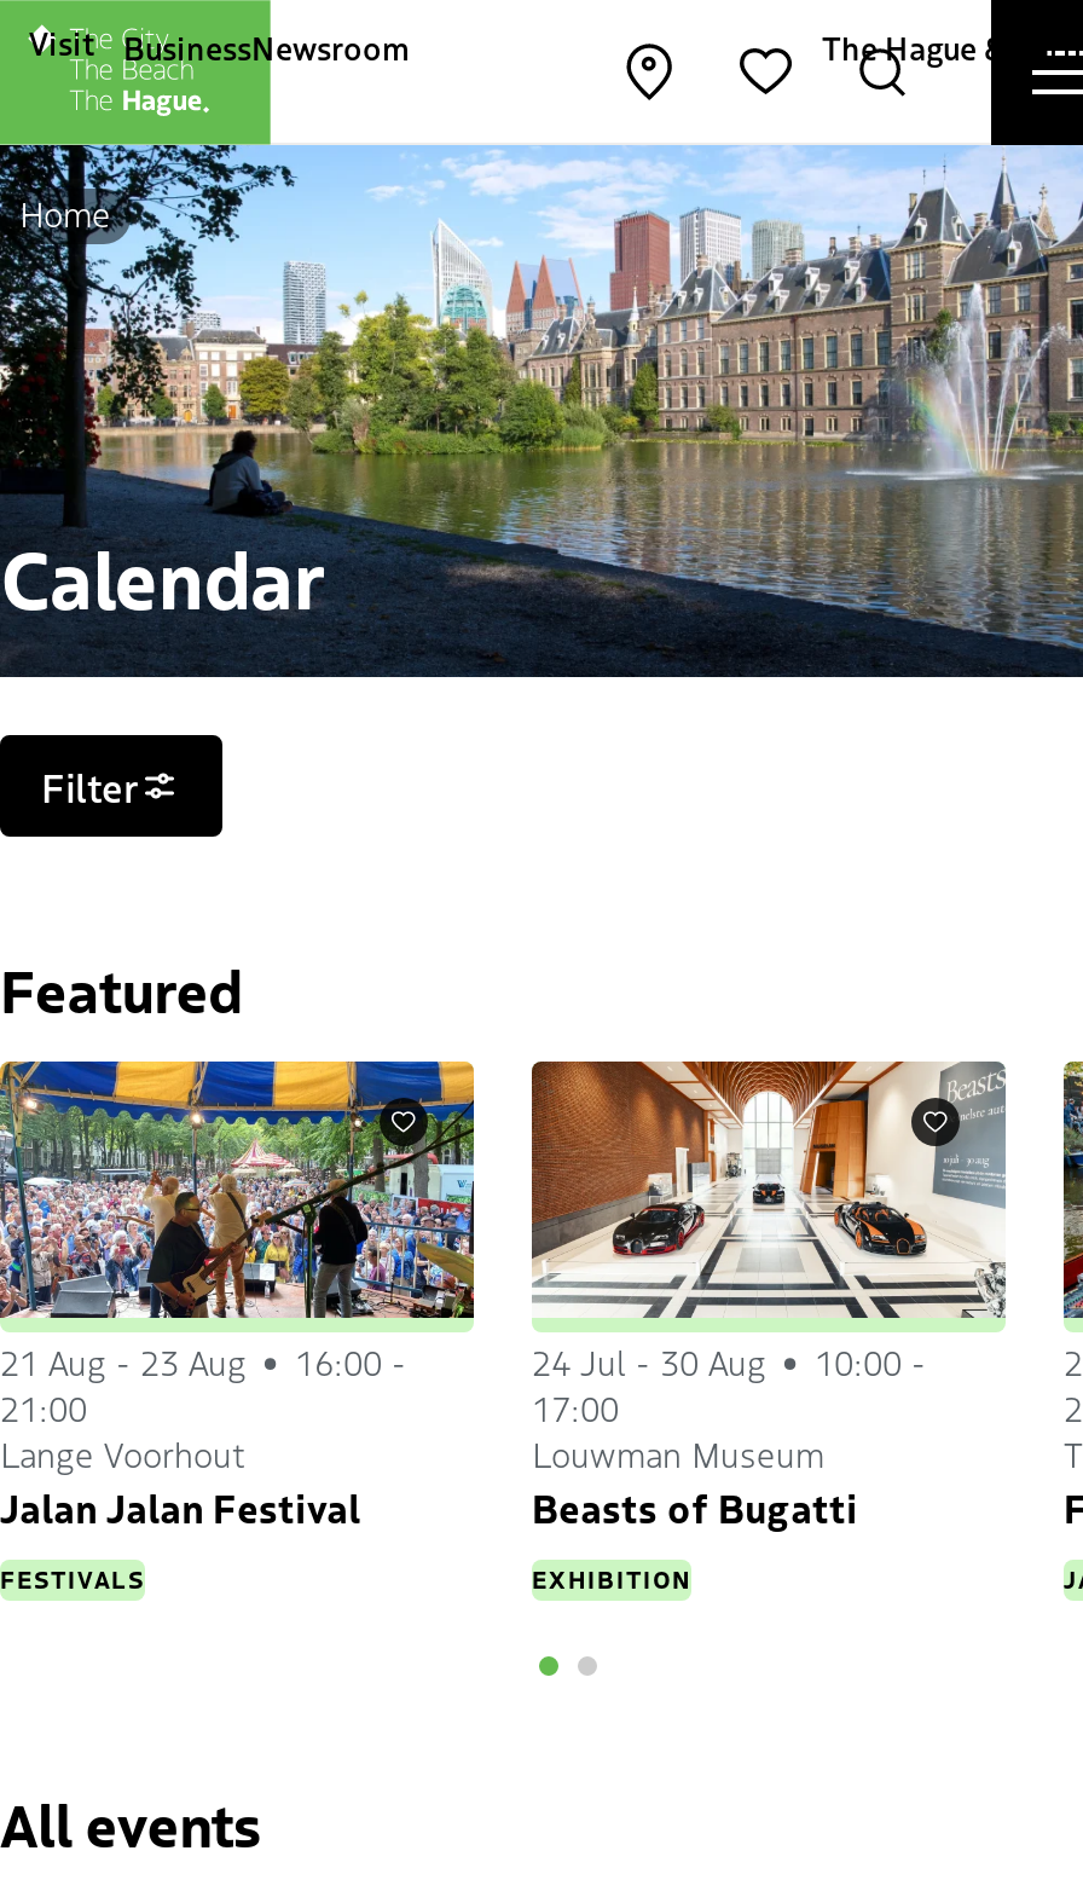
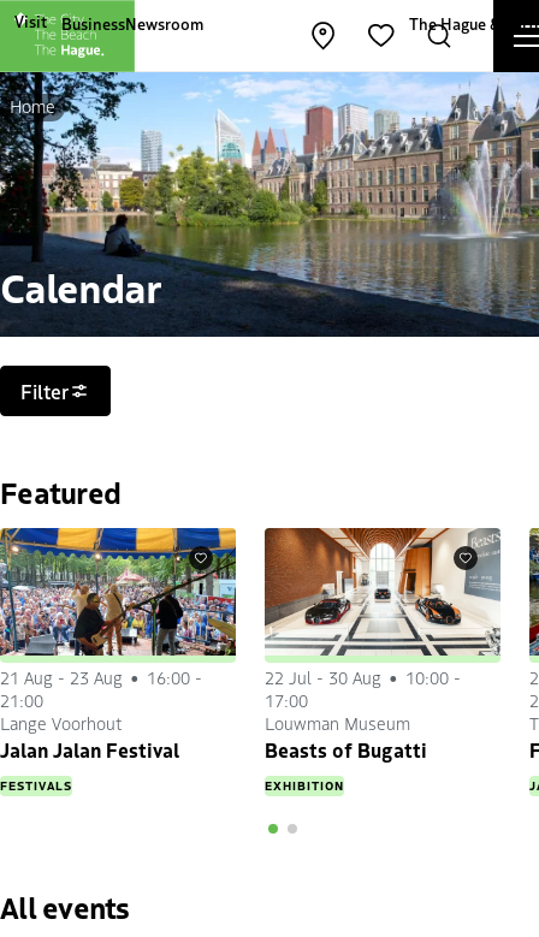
- 24 Jul - 30 Aug 10:00 -
+ 22 Jul - 30 Aug 10:00 -
